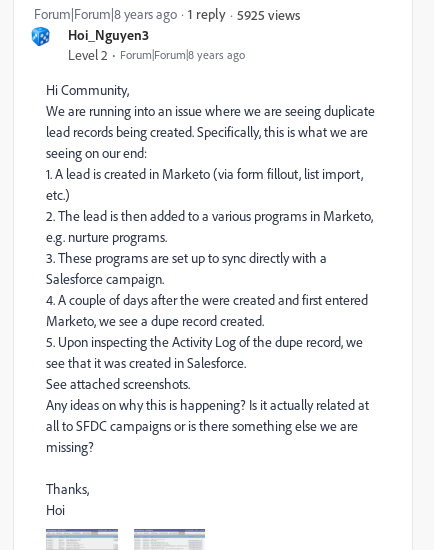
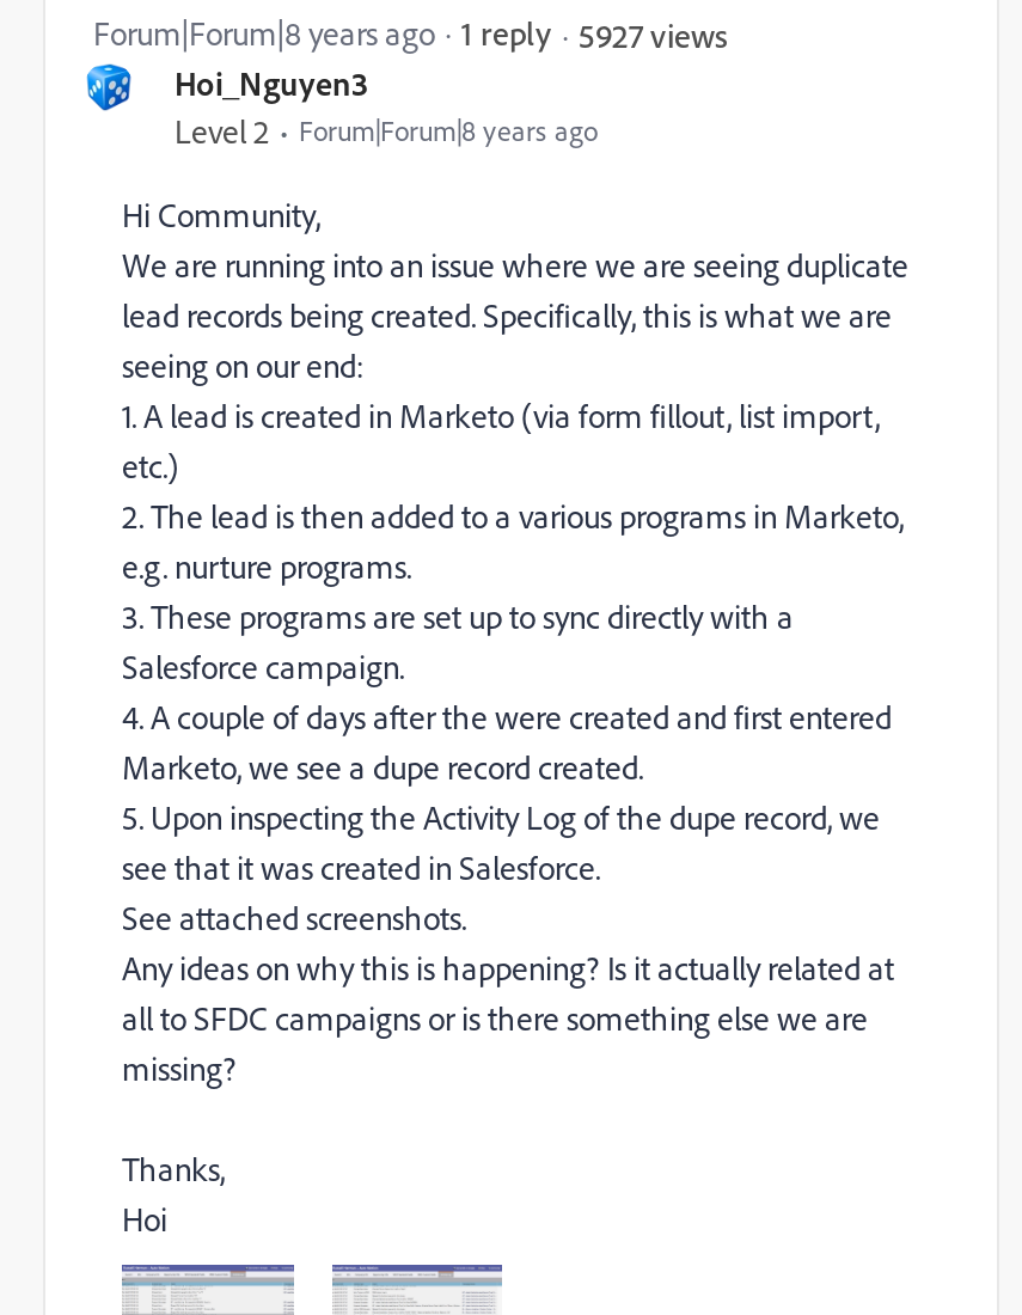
- 5925 views
+ 5927 views
